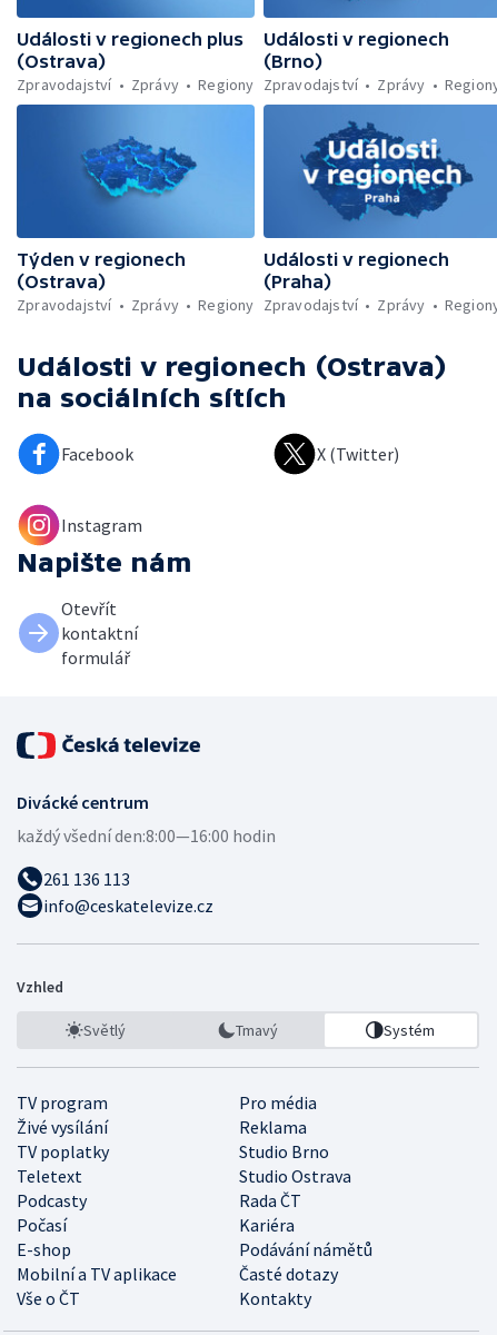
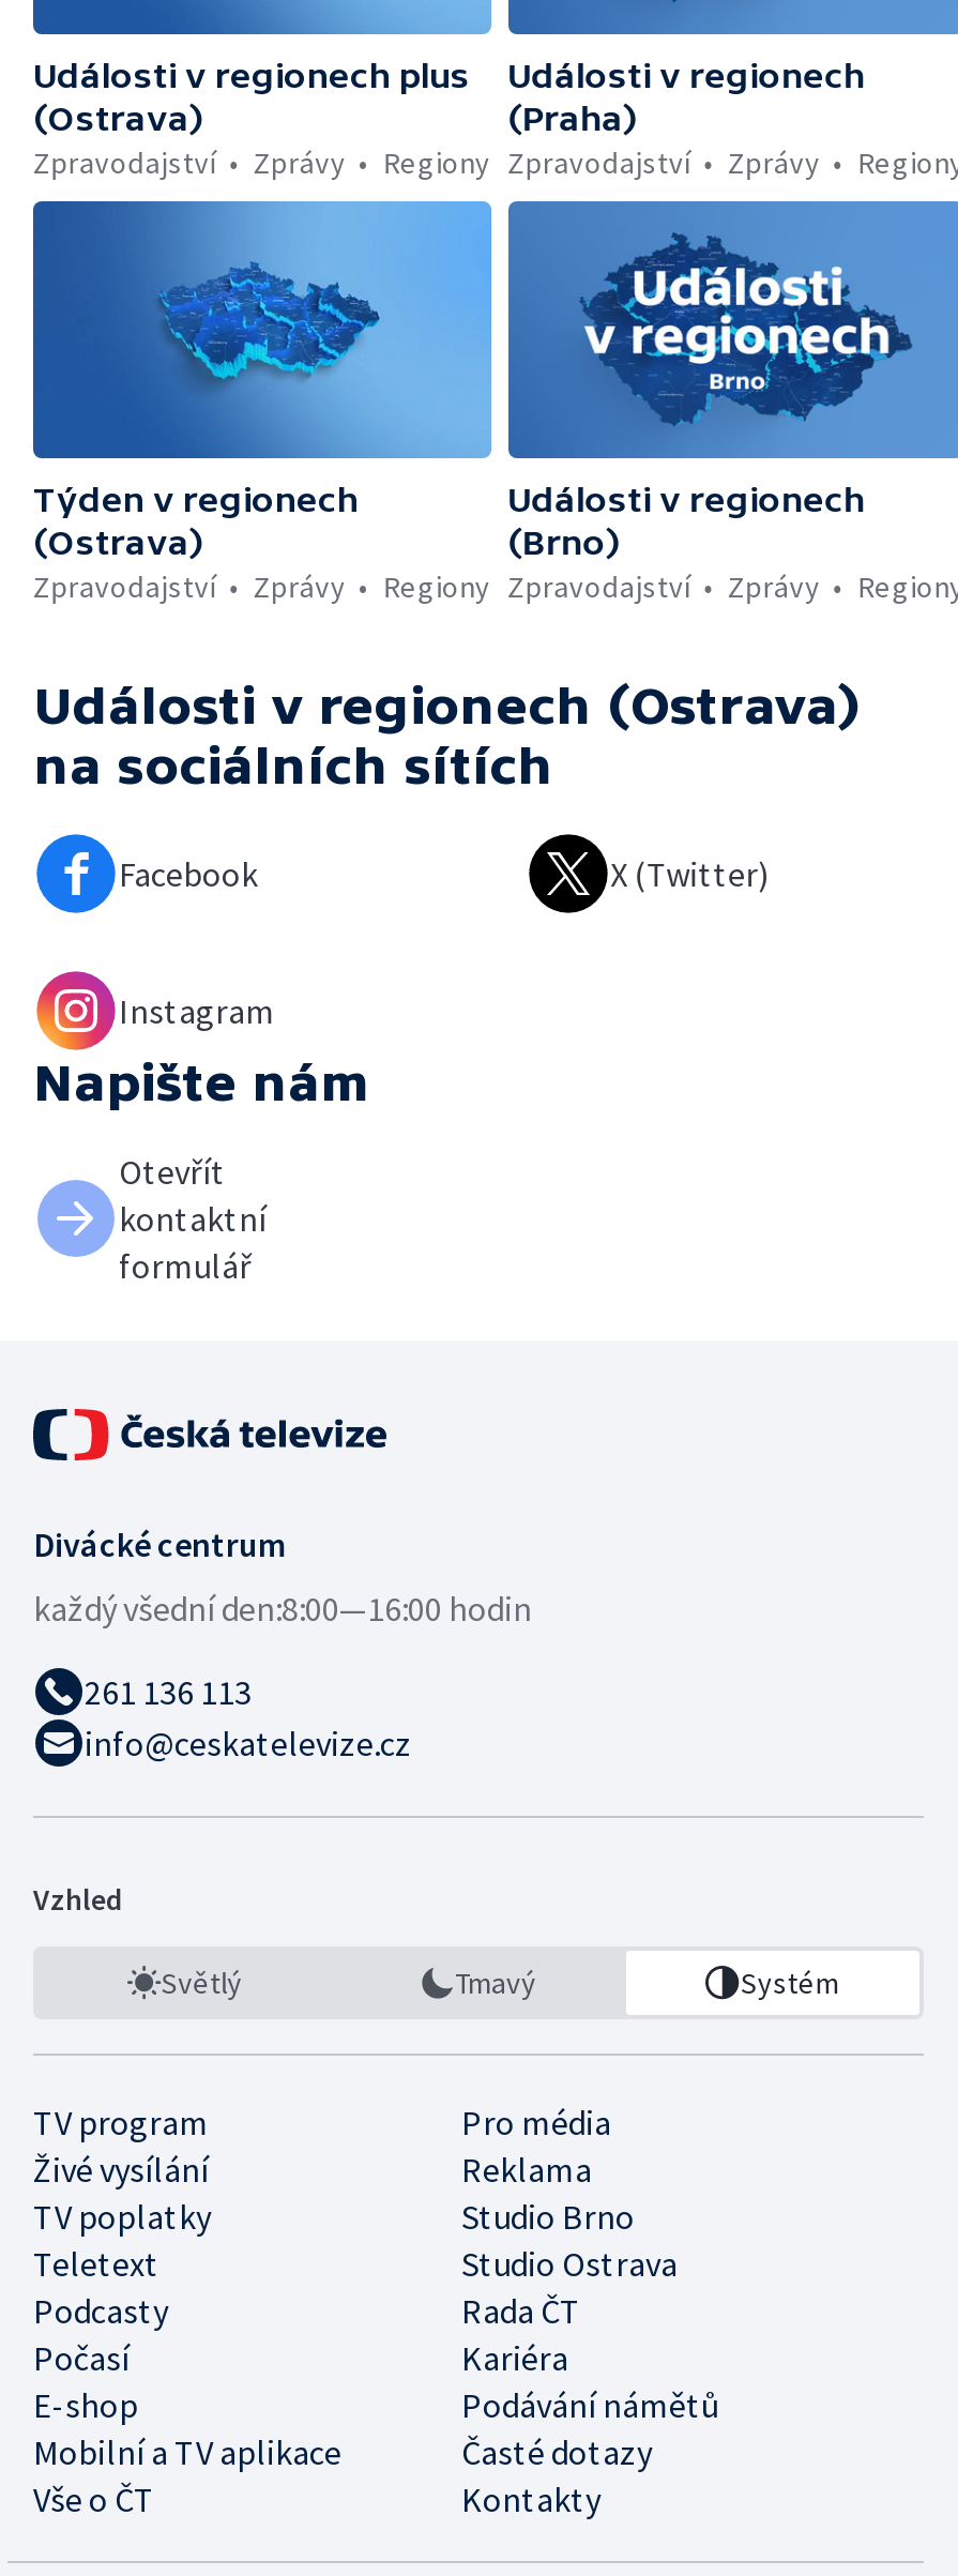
moved down: (Brno)

moved up: (Praha)
